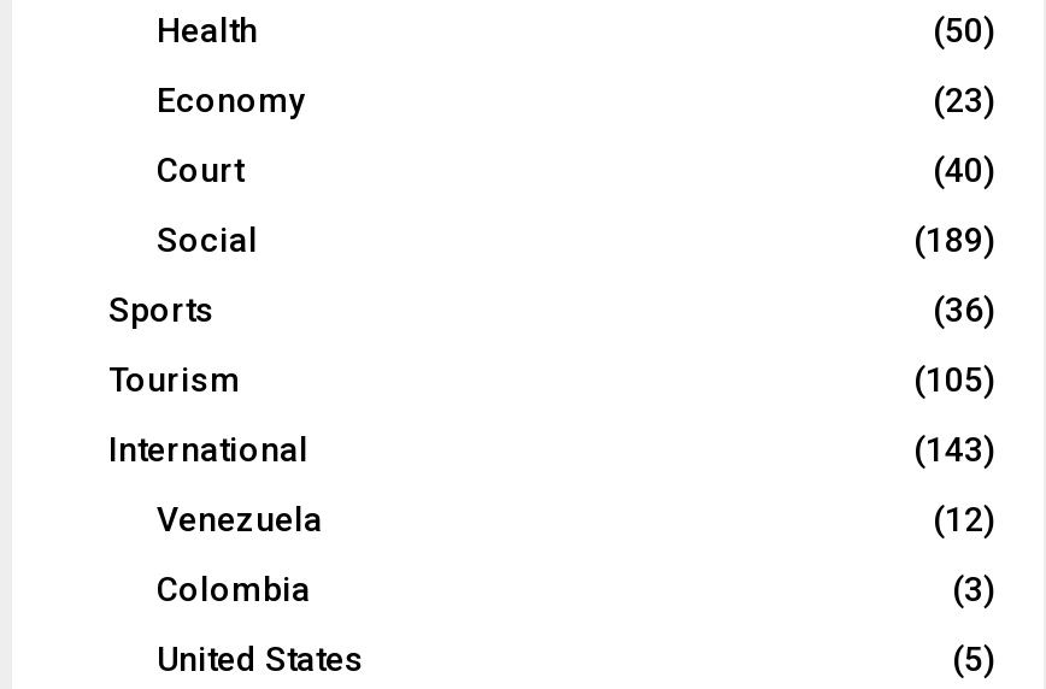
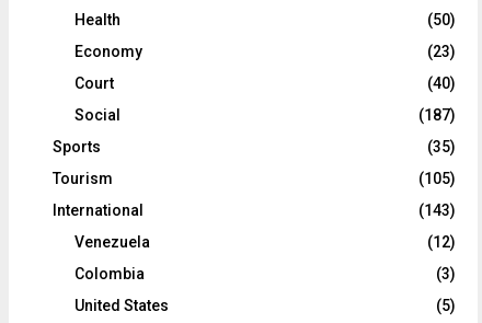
- (189)
+ (187)

- (36)
+ (35)
